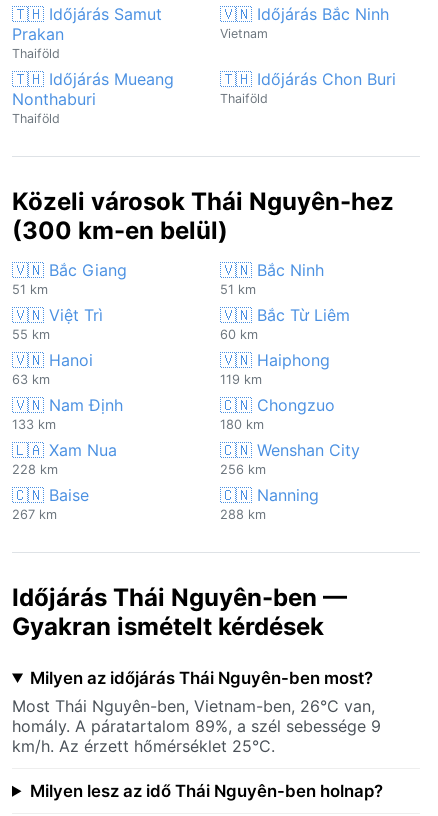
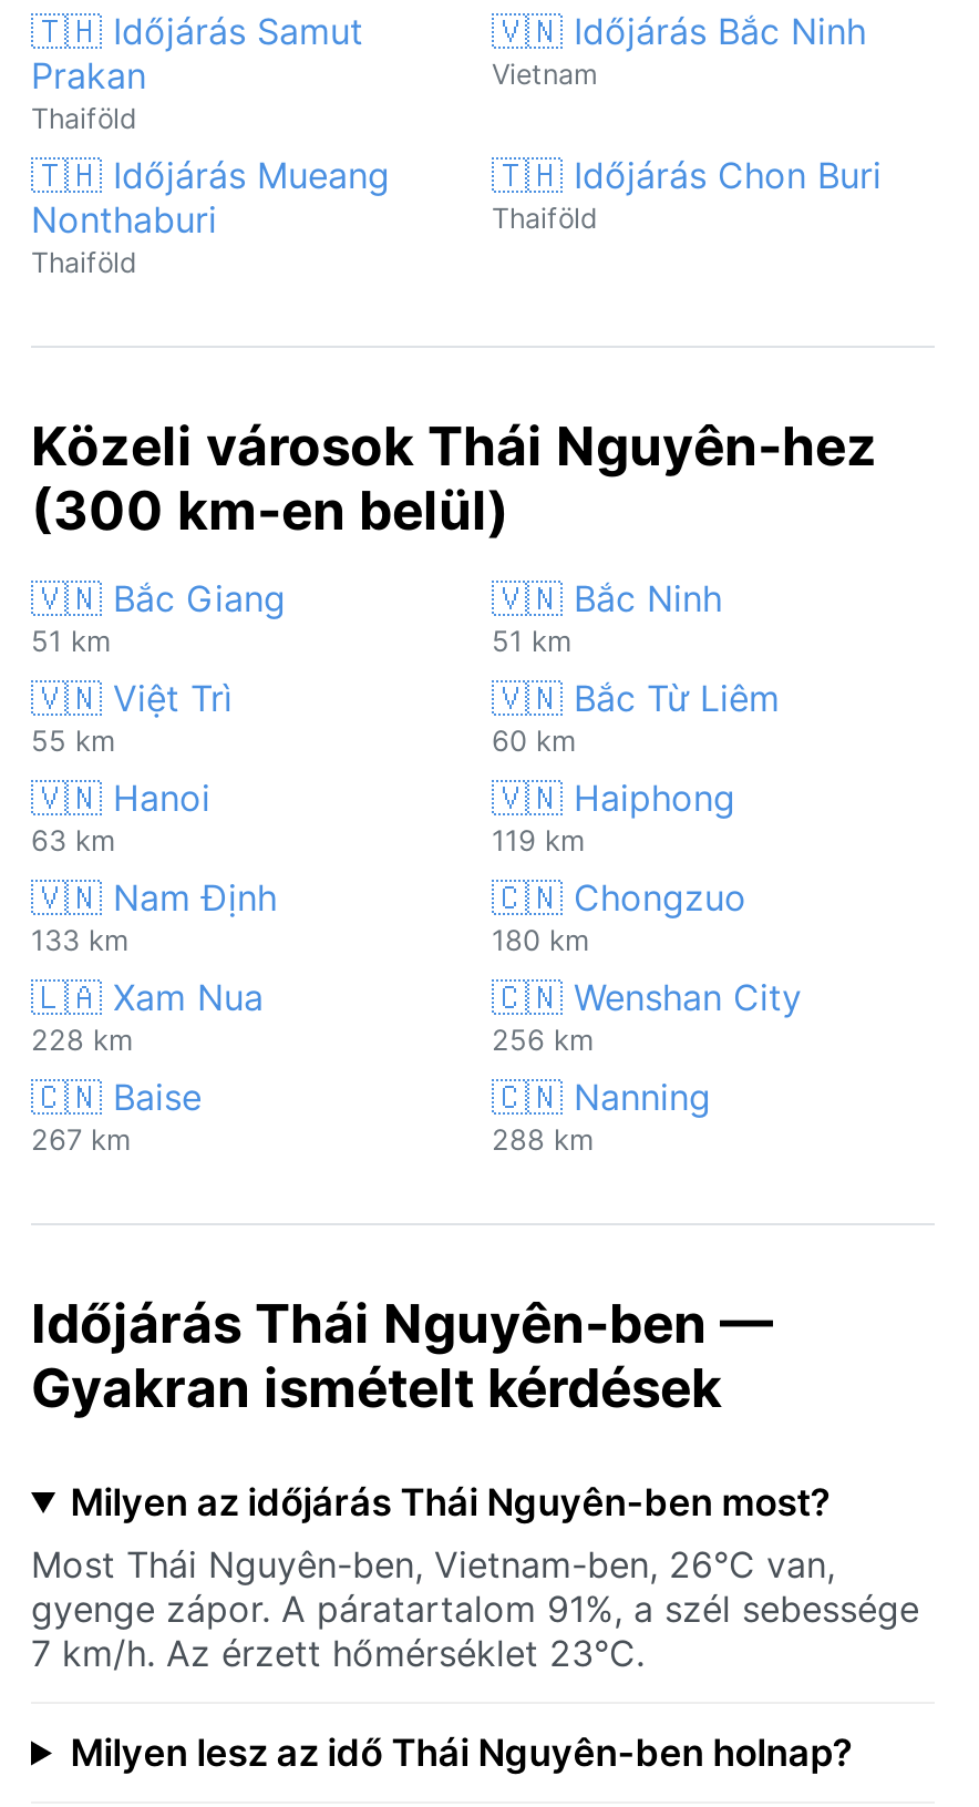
- homály. A páratartalom 89%, a szél sebessége 9
- km/h. Az érzett hőmérséklet 25°C.
+ gyenge zápor. A páratartalom 91%, a szél sebessége
+ 7 km/h. Az érzett hőmérséklet 23°C.
